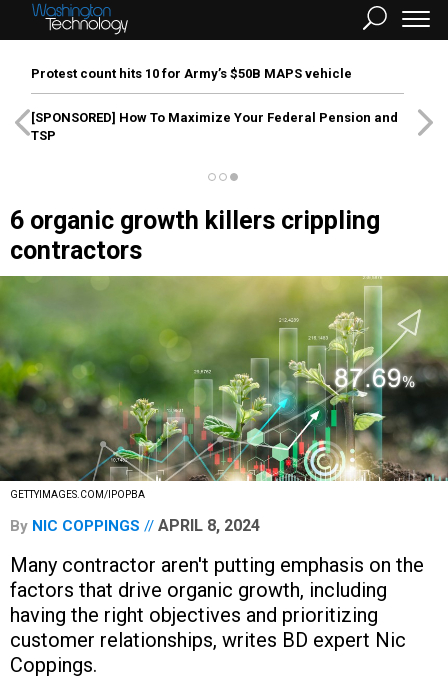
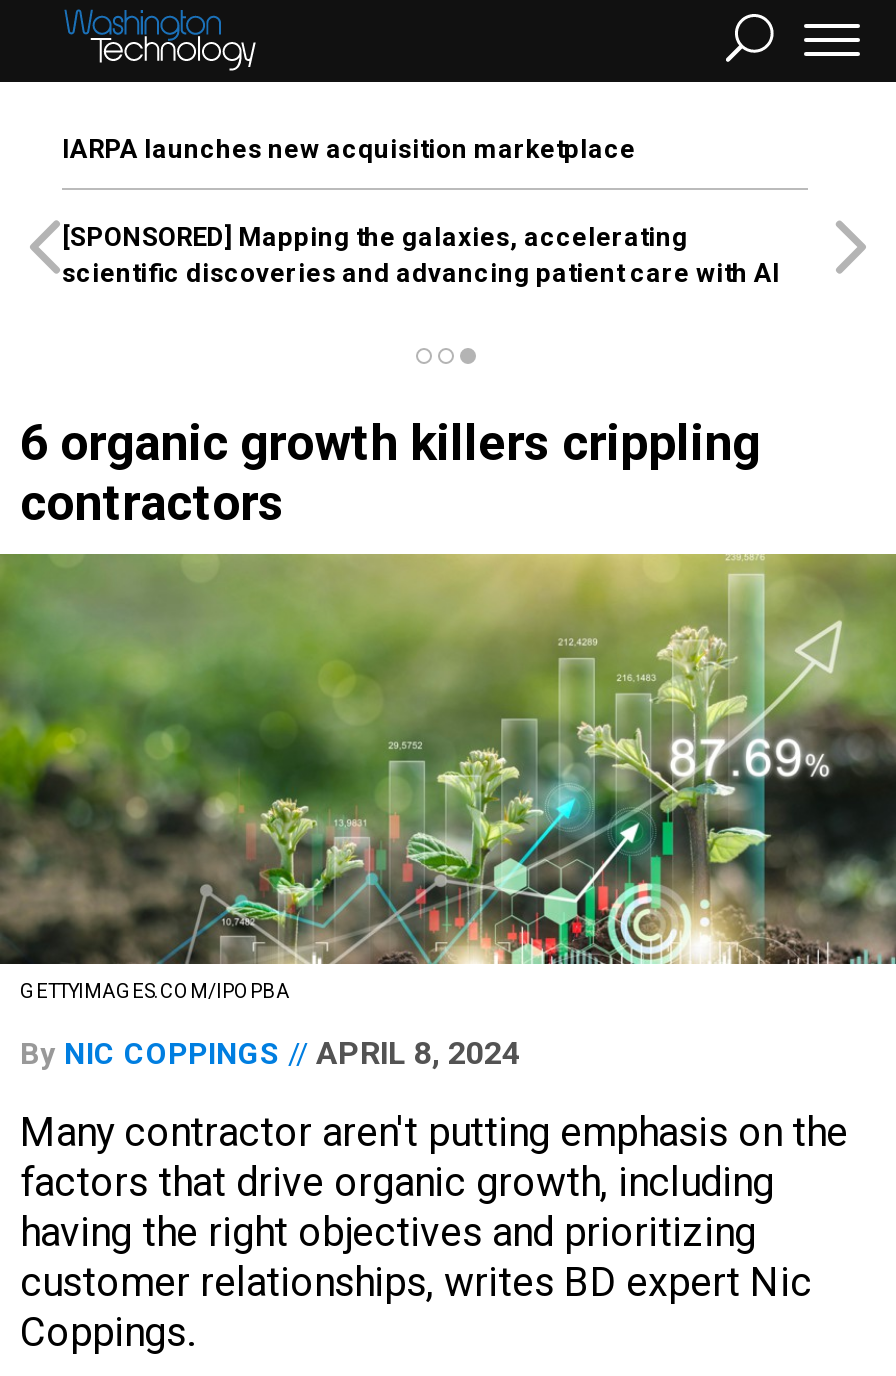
- Protest count hits 10 for Army’s $50B MAPS vehicle
+ IARPA launches new acquisition marketplace

- [SPONSORED] How To Maximize Your Federal Pension and
- TSP
+ [SPONSORED] Mapping the galaxies, accelerating
+ scientific discoveries and advancing patient care with AI
